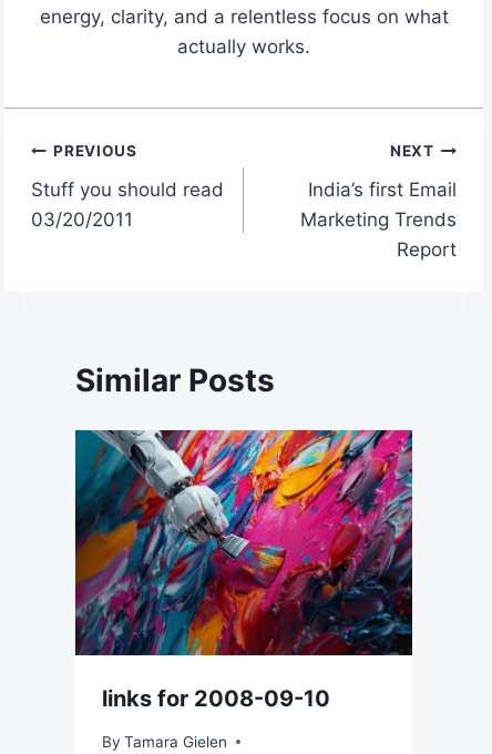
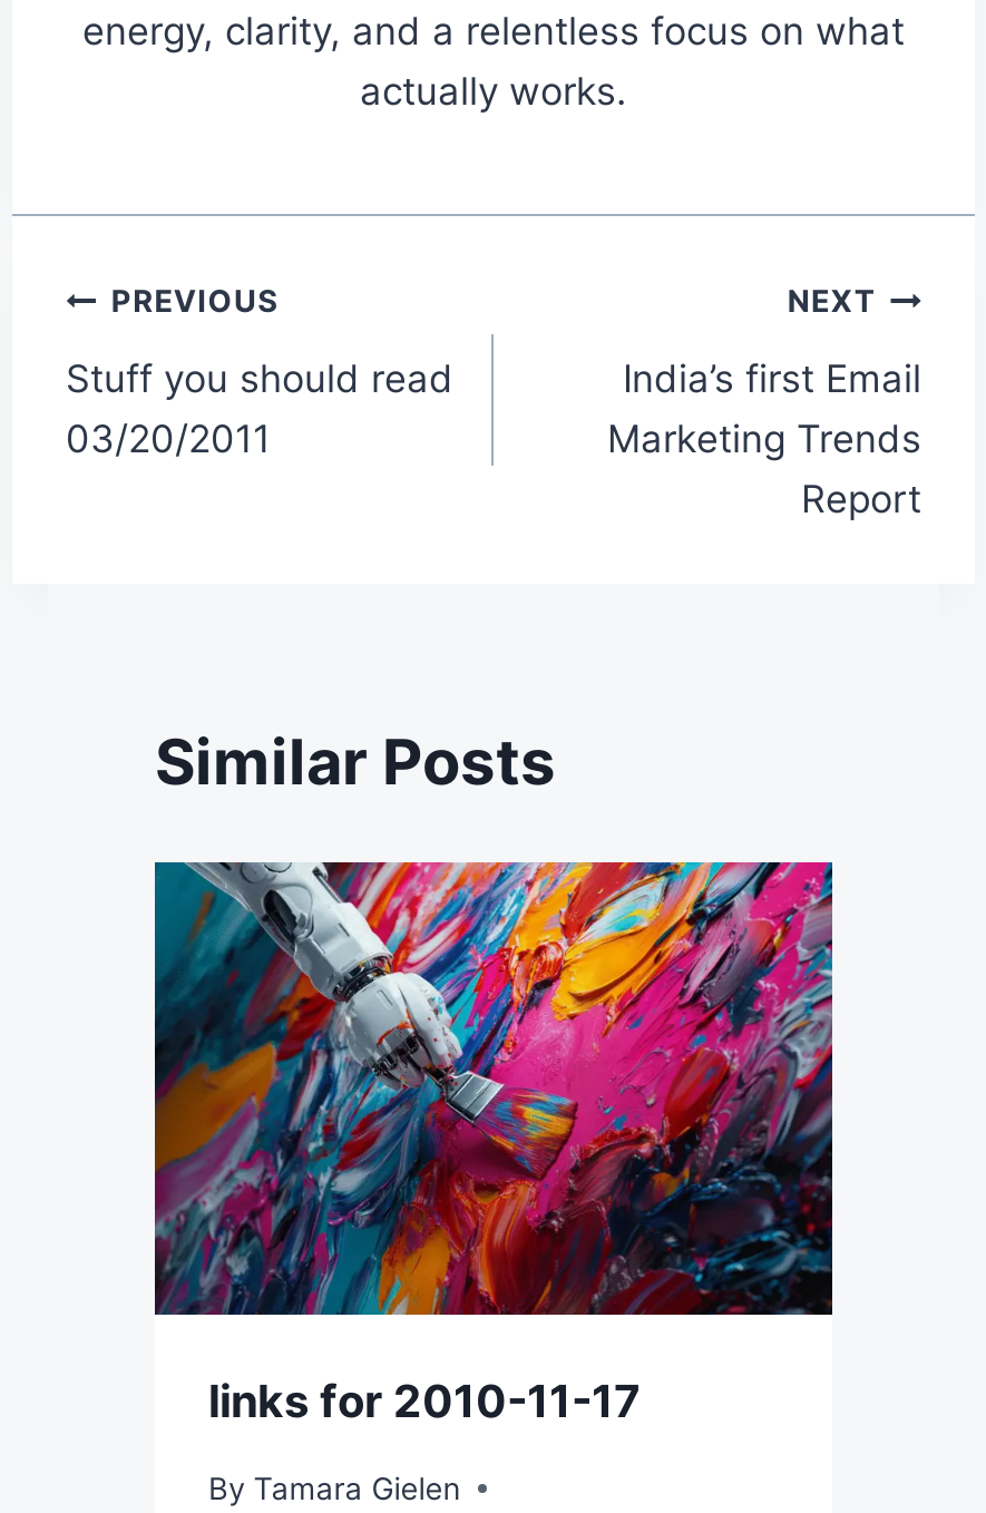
- links for 2008-09-10
+ links for 2010-11-17
